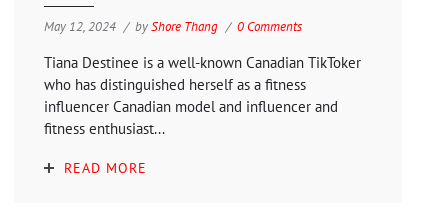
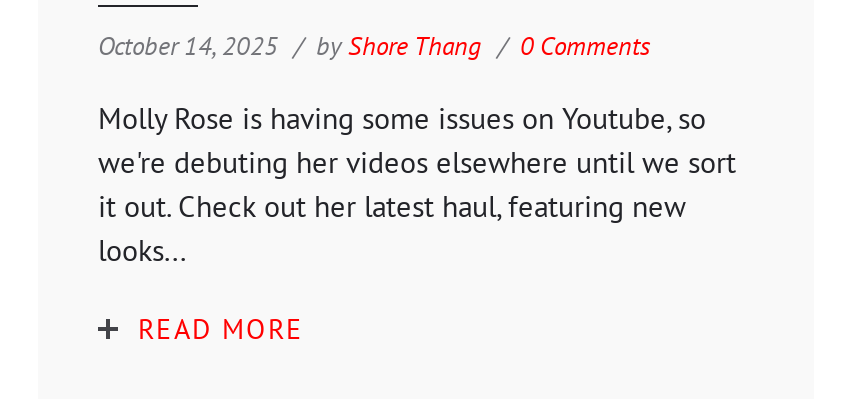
- May 12, 2024 by Shore Thang 0 Comments
+ October 14, 2025 by Shore Thang 0 Comments

- Tiana Destinee is a well-known Canadian TikToker
- who has distinguished herself as a fitness
- influencer Canadian model and influencer and
- fitness enthusiast...
+ Molly Rose is having some issues on Youtube, so
+ we're debuting her videos elsewhere until we sort
+ it out. Check out her latest haul, featuring new
+ looks...
